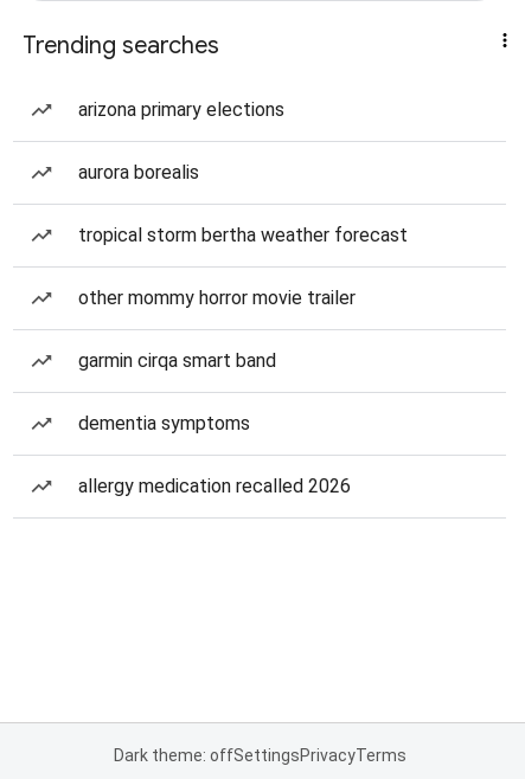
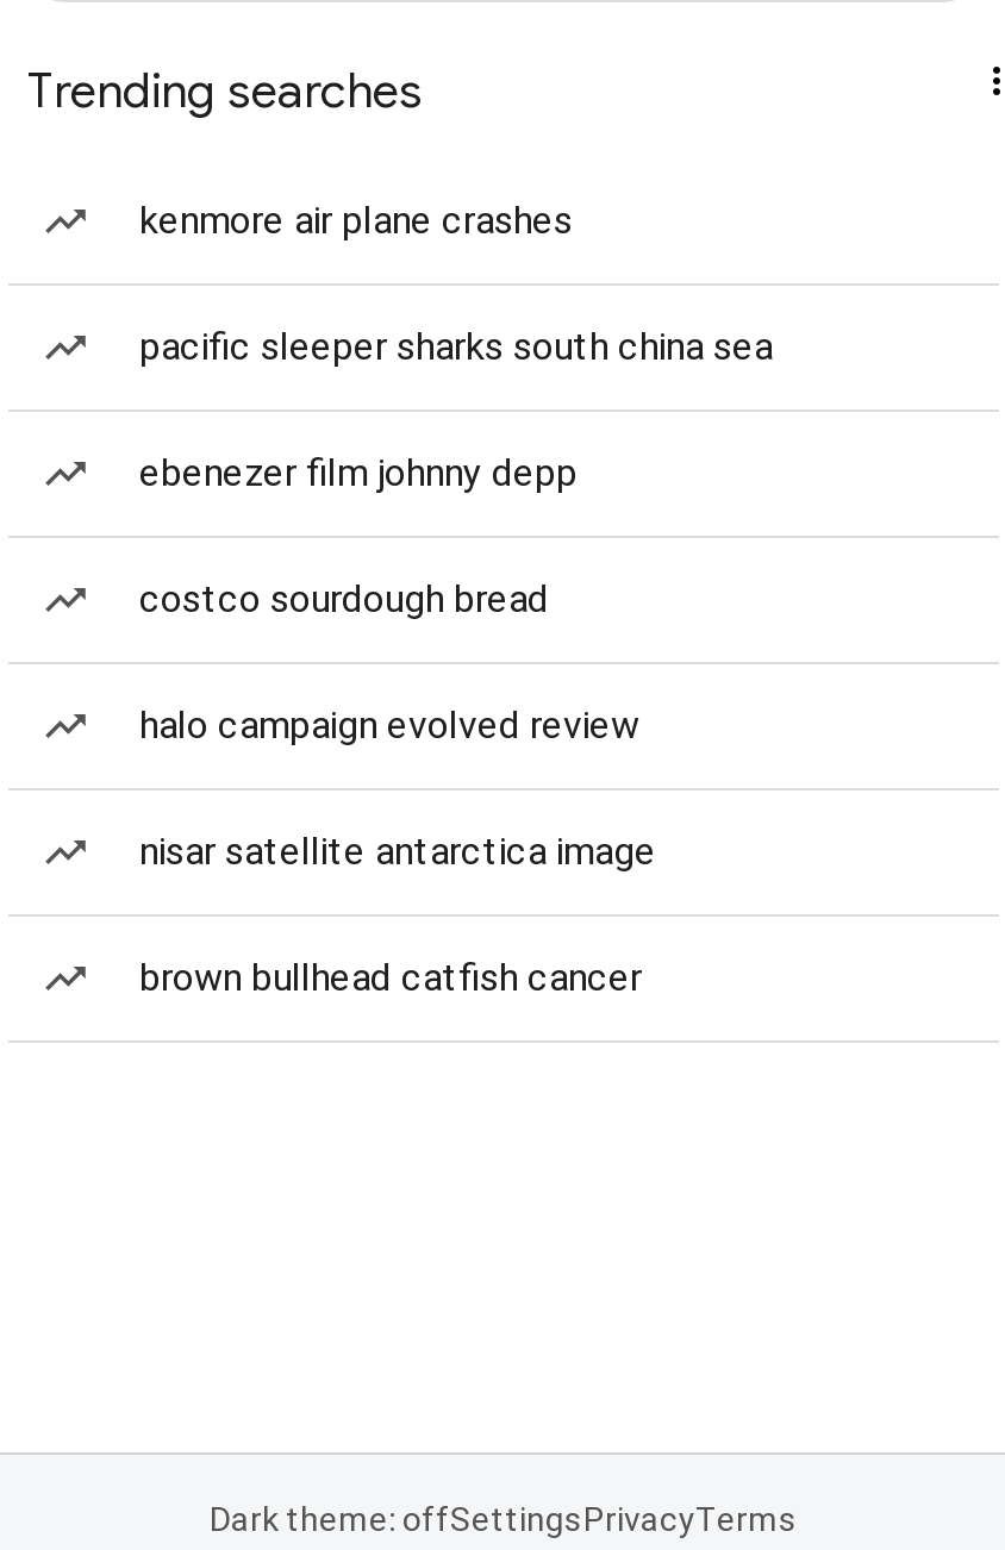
- arizona primary elections
+ kenmore air plane crashes

- aurora borealis
+ pacific sleeper sharks south china sea

- tropical storm bertha weather forecast
+ ebenezer film johnny depp

- other mommy horror movie trailer
+ costco sourdough bread

- garmin cirqa smart band
+ halo campaign evolved review

- dementia symptoms
+ nisar satellite antarctica image

- allergy medication recalled 2026
+ brown bullhead catfish cancer
